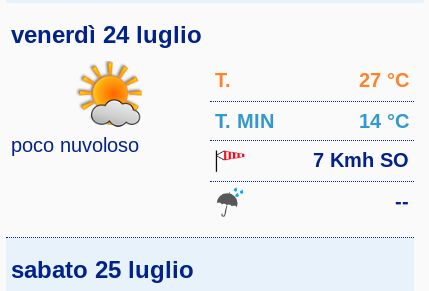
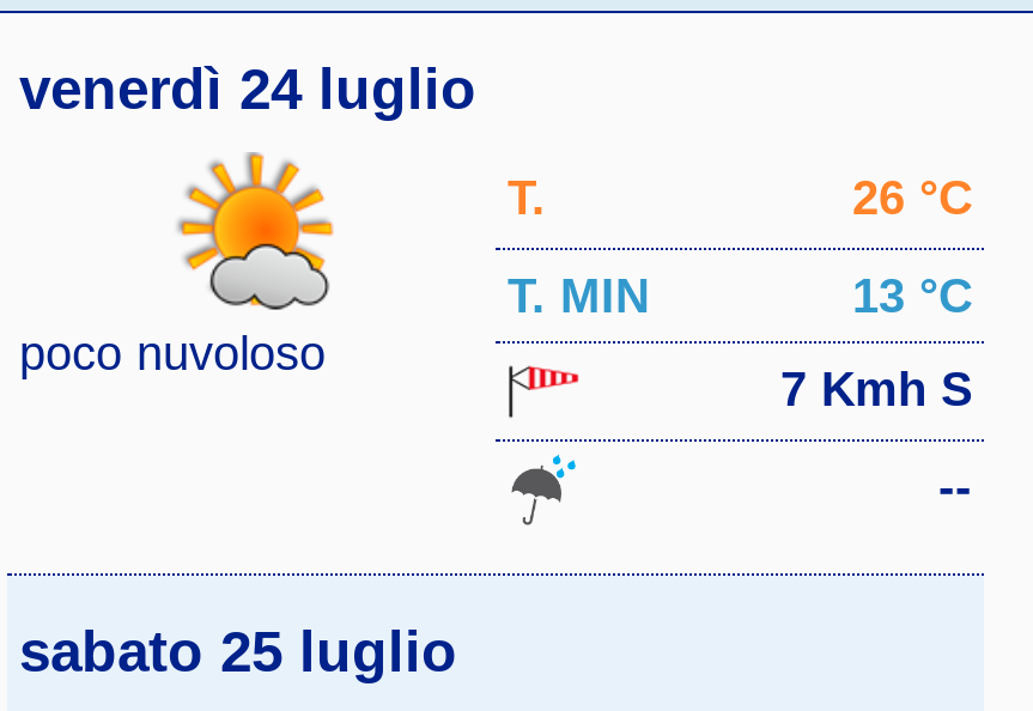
- 27 °C
+ 26 °C

- 14 °C
+ 13 °C

- 7 Kmh SO
+ 7 Kmh S
